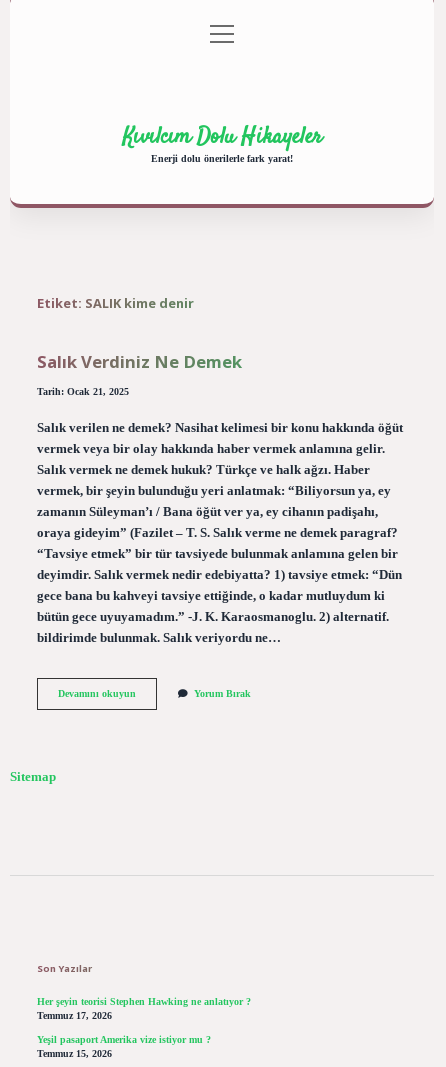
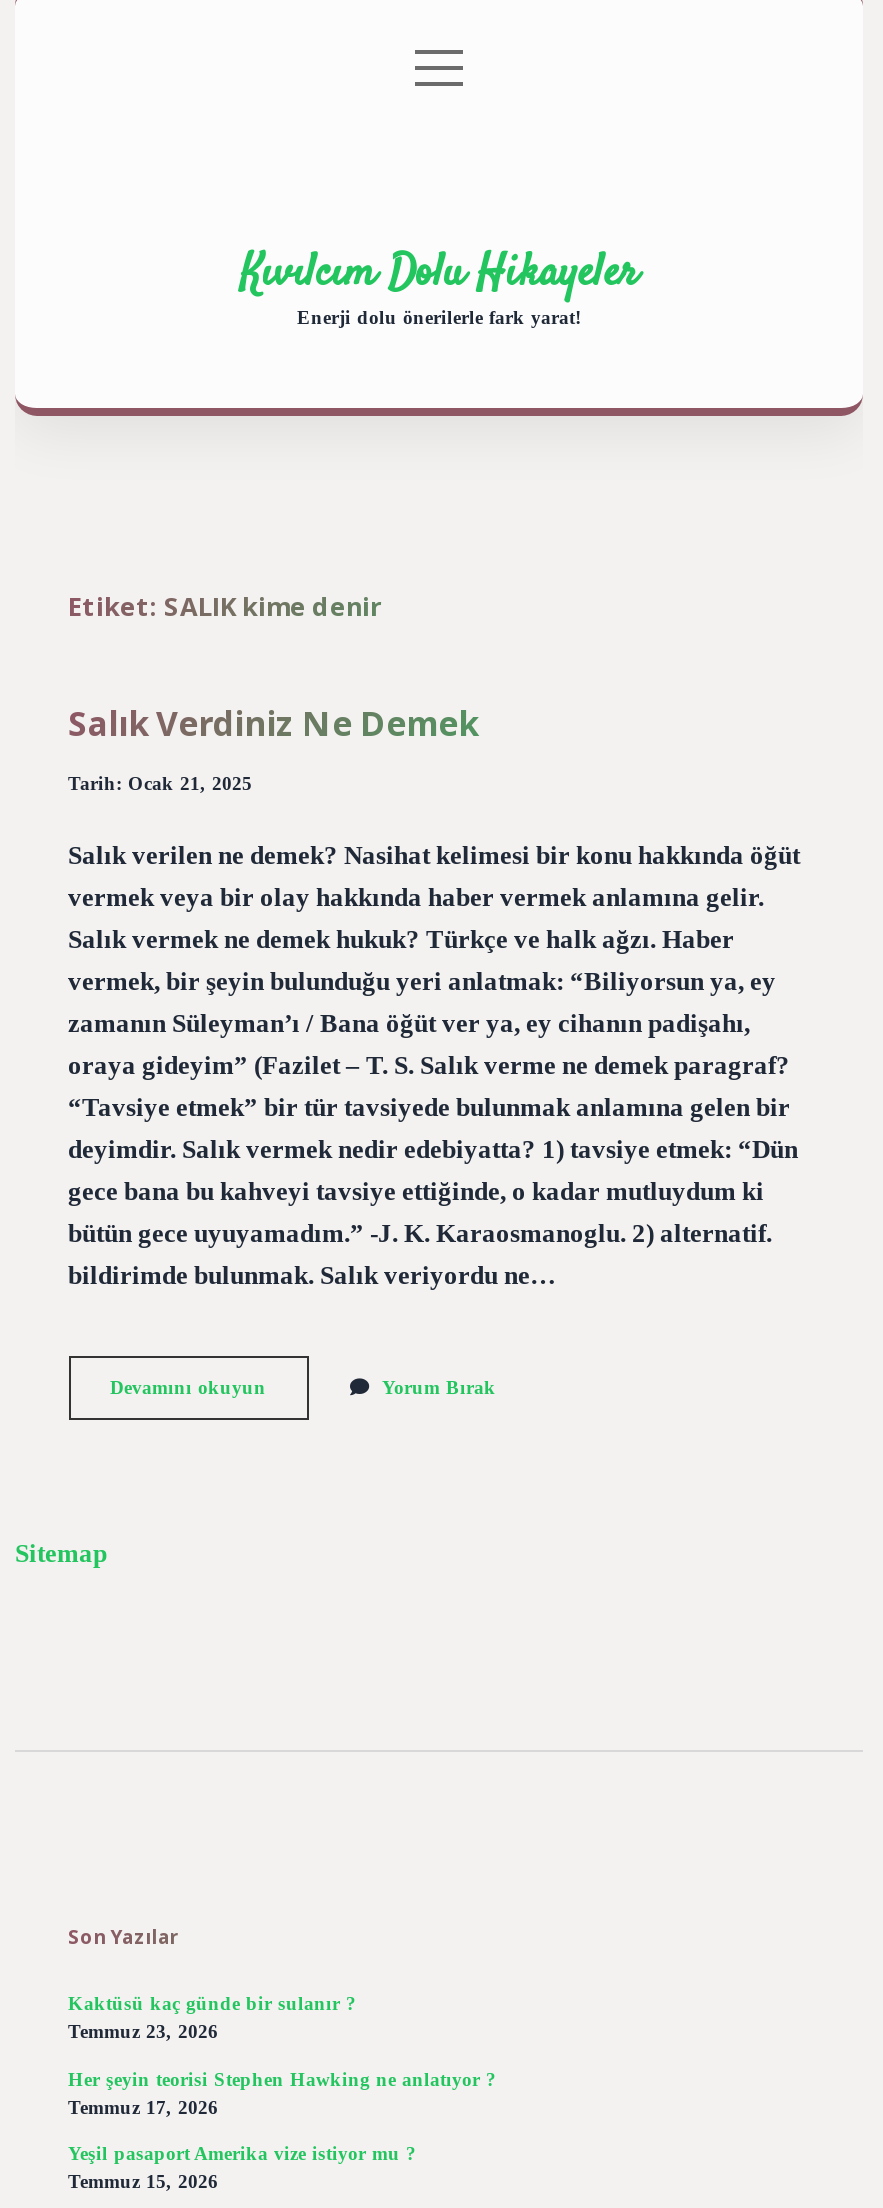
+ Kaktüsü kaç günde bir sulanır ?
+ Temmuz 23, 2026
